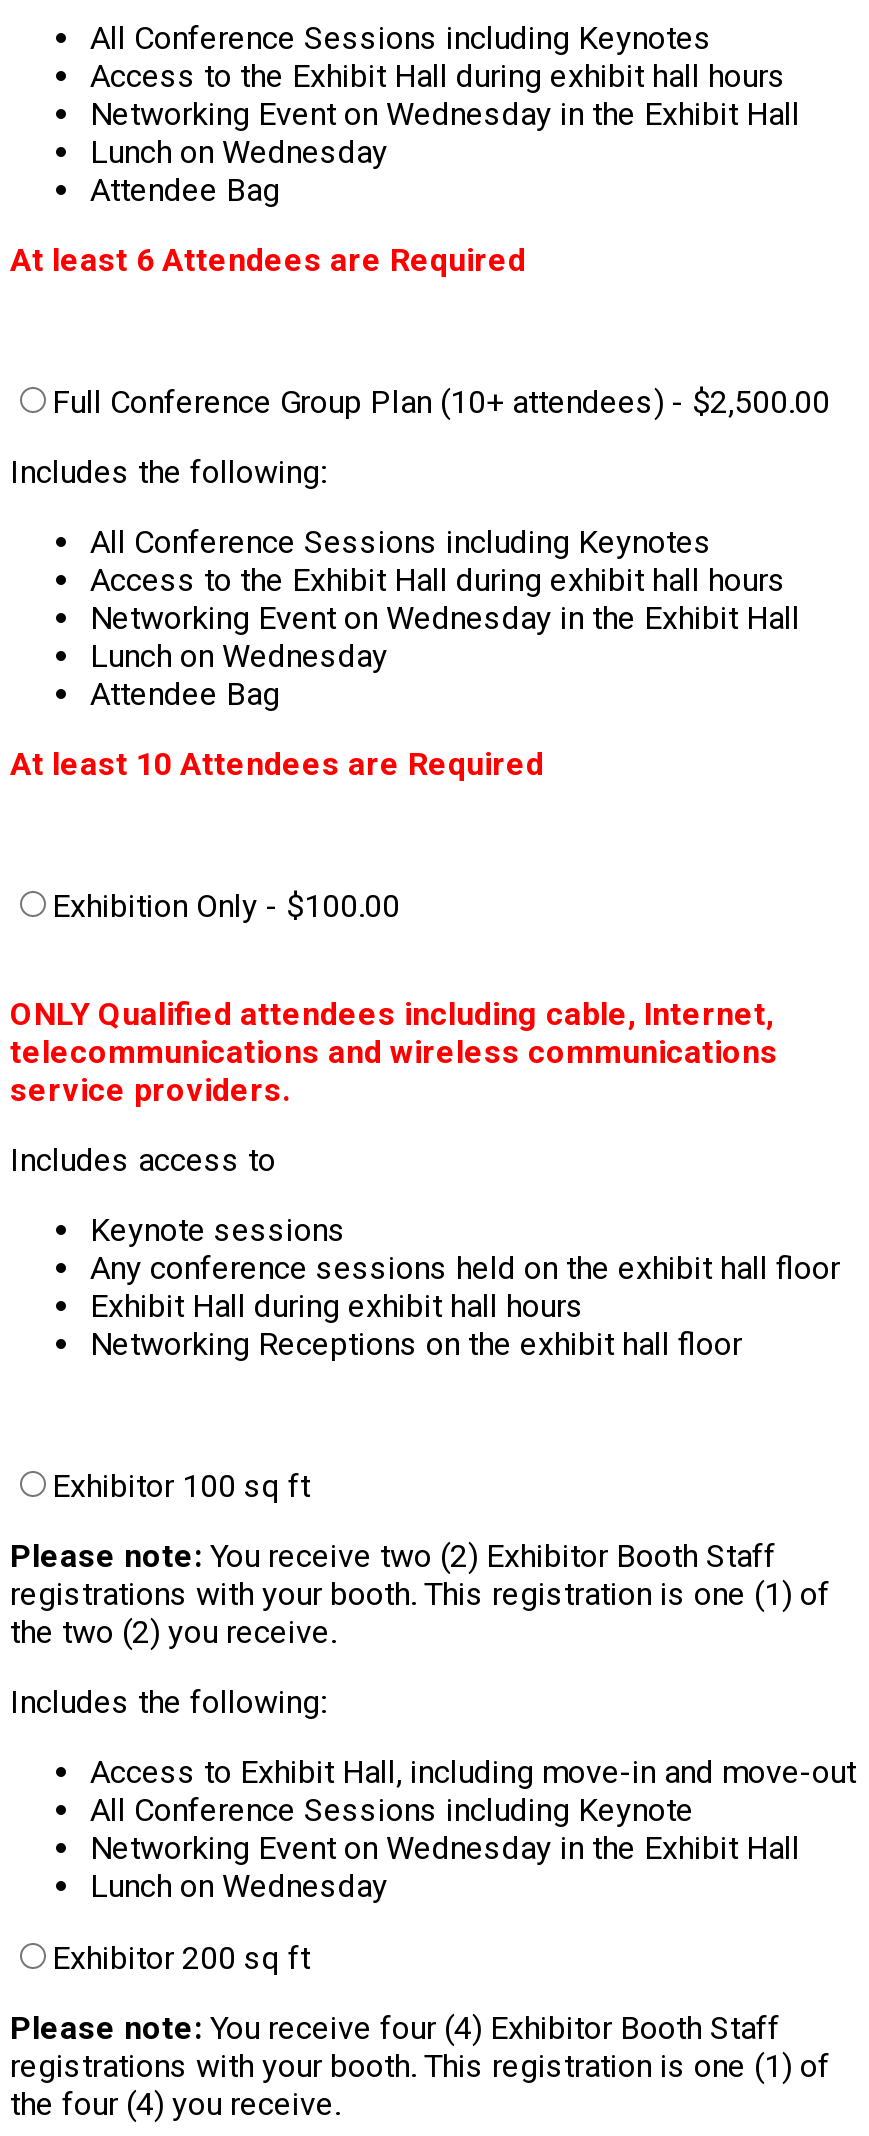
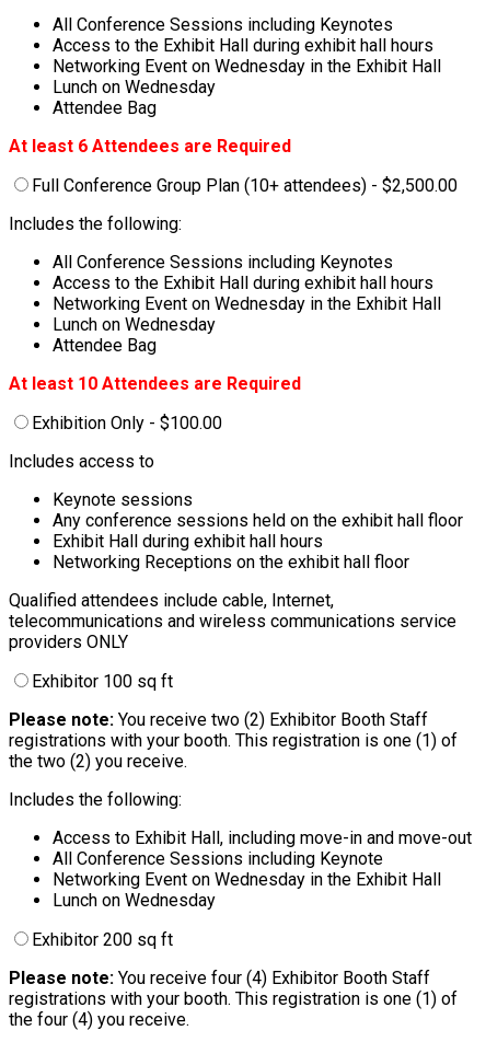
- ONLY Qualified attendees including cable, Internet,
- telecommunications and wireless communications
- service providers.

moved up: Includes access to | Keynote sessions | Any conference sessions held on the exhibit hall floor | Exhibit Hall during exhibit hall hours | Networking Receptions on the exhibit hall floor

+ Qualified attendees include cable, Internet,
+ telecommunications and wireless communications service
+ providers ONLY
